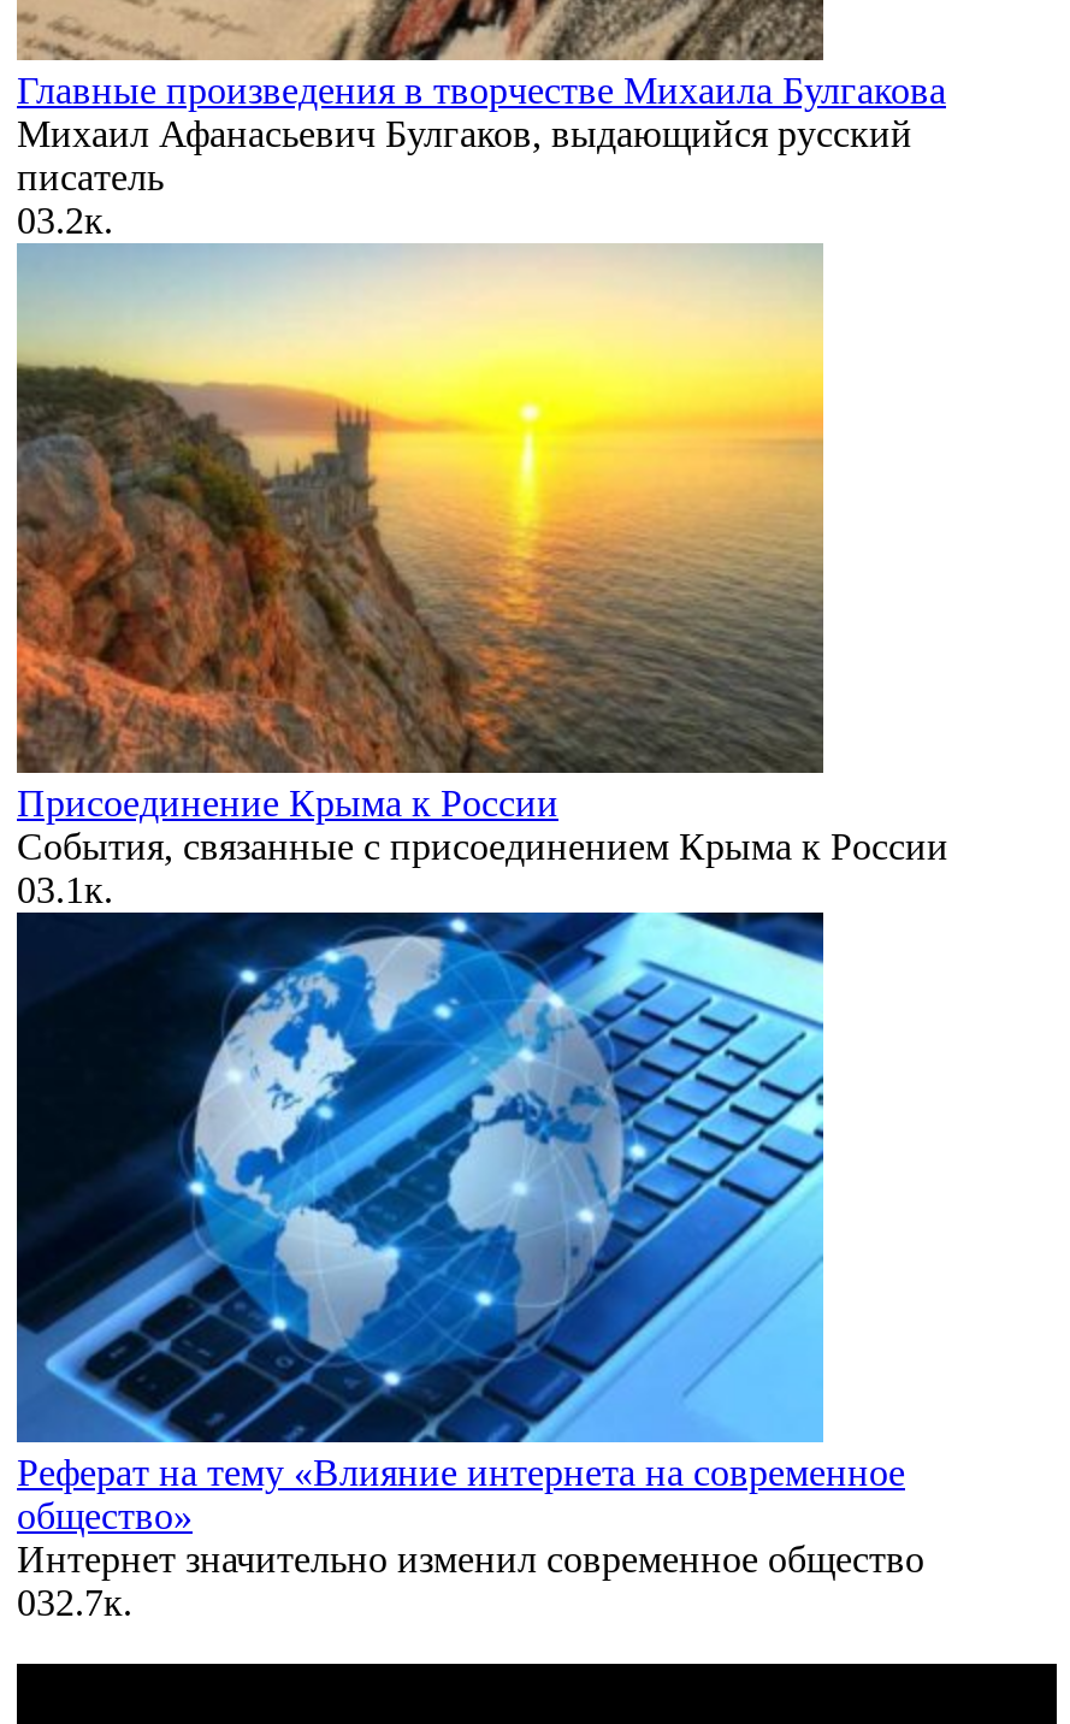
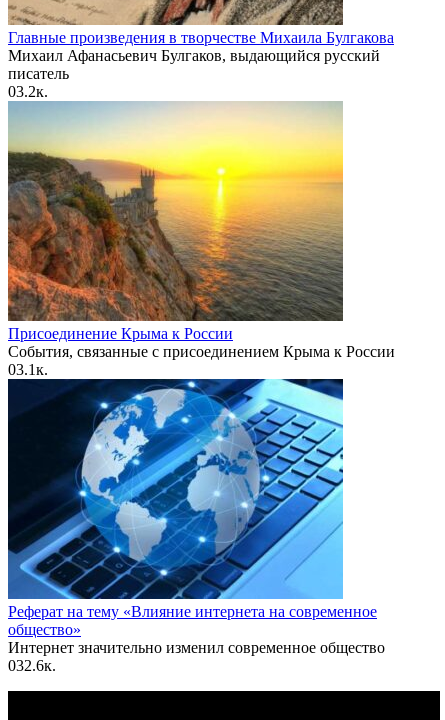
- 032.7к.
+ 032.6к.
